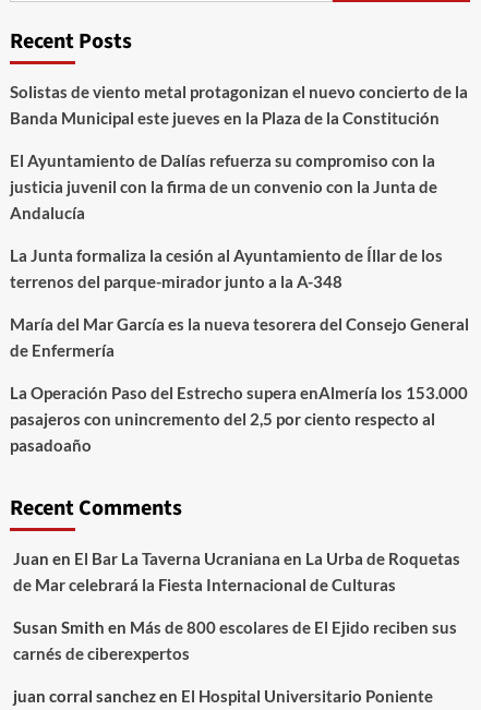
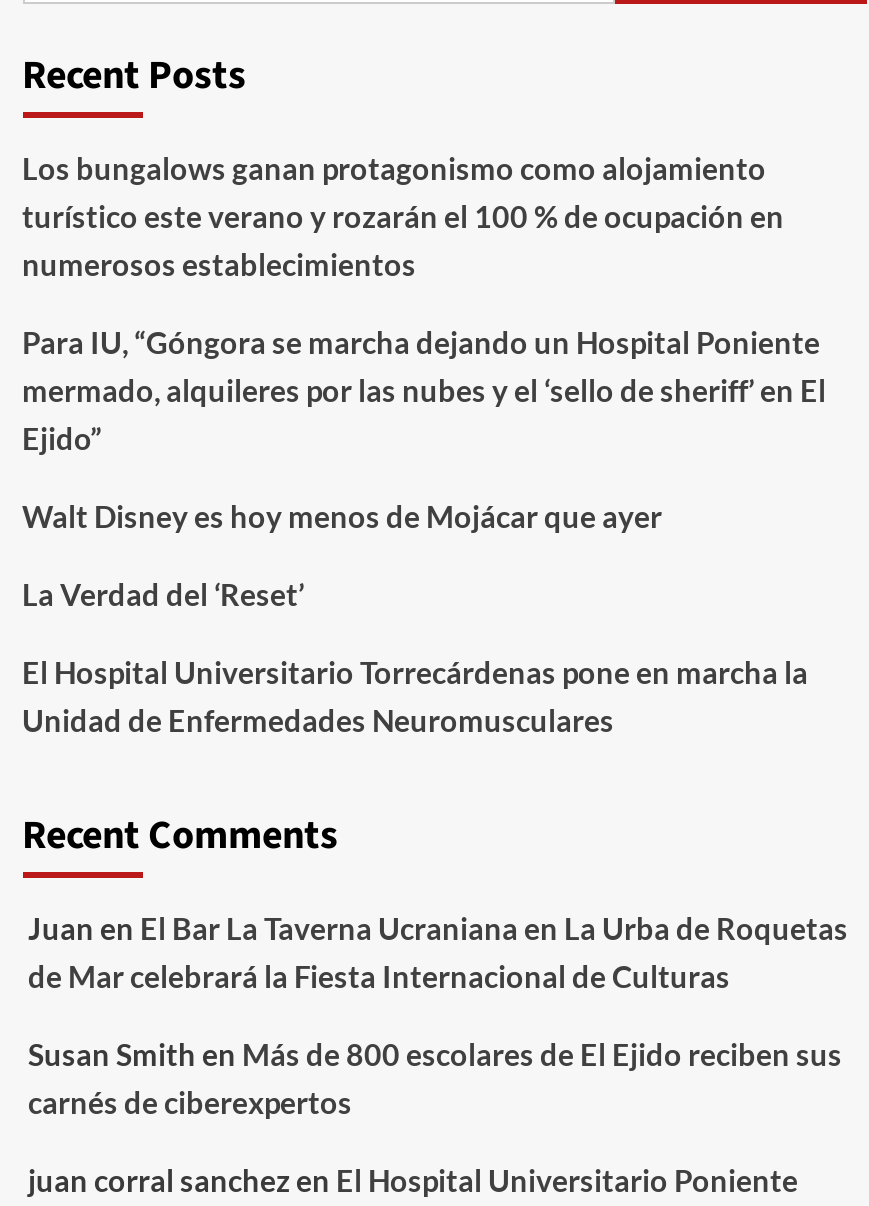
- Solistas de viento metal protagonizan el nuevo concierto de la
- Banda Municipal este jueves en la Plaza de la Constitución
+ Los bungalows ganan protagonismo como alojamiento
+ turístico este verano y rozarán el 100 % de ocupación en
+ numerosos establecimientos

- El Ayuntamiento de Dalías refuerza su compromiso con la
- justicia juvenil con la firma de un convenio con la Junta de
- Andalucía
+ Para IU, “Góngora se marcha dejando un Hospital Poniente
+ mermado, alquileres por las nubes y el ‘sello de sheriff’ en El
+ Ejido”

- La Junta formaliza la cesión al Ayuntamiento de Íllar de los
- terrenos del parque-mirador junto a la A-348
+ Walt Disney es hoy menos de Mojácar que ayer

- María del Mar García es la nueva tesorera del Consejo General
- de Enfermería
+ La Verdad del ‘Reset’

- La Operación Paso del Estrecho supera enAlmería los 153.000
- pasajeros con unincremento del 2,5 por ciento respecto al
- pasadoaño
+ El Hospital Universitario Torrecárdenas pone en marcha la
+ Unidad de Enfermedades Neuromusculares
